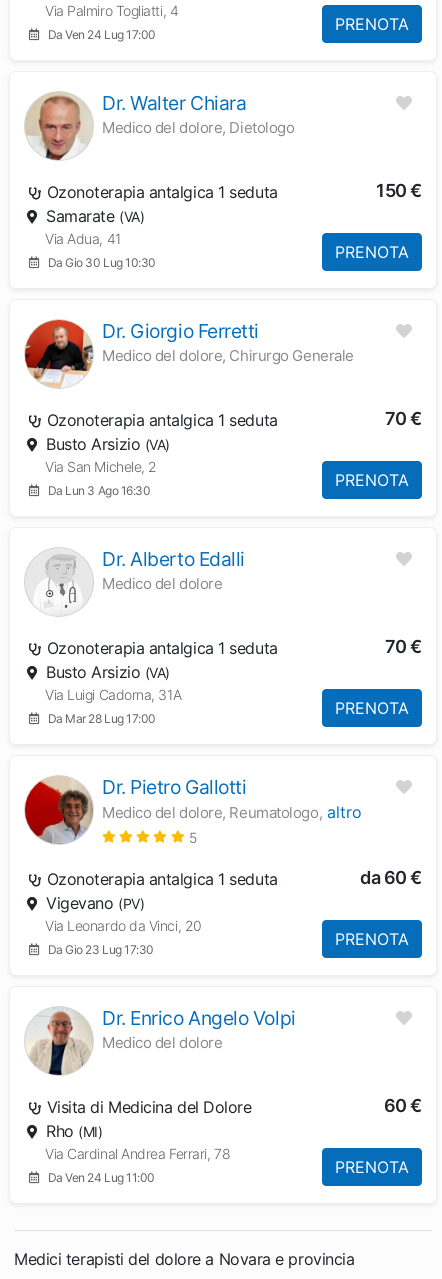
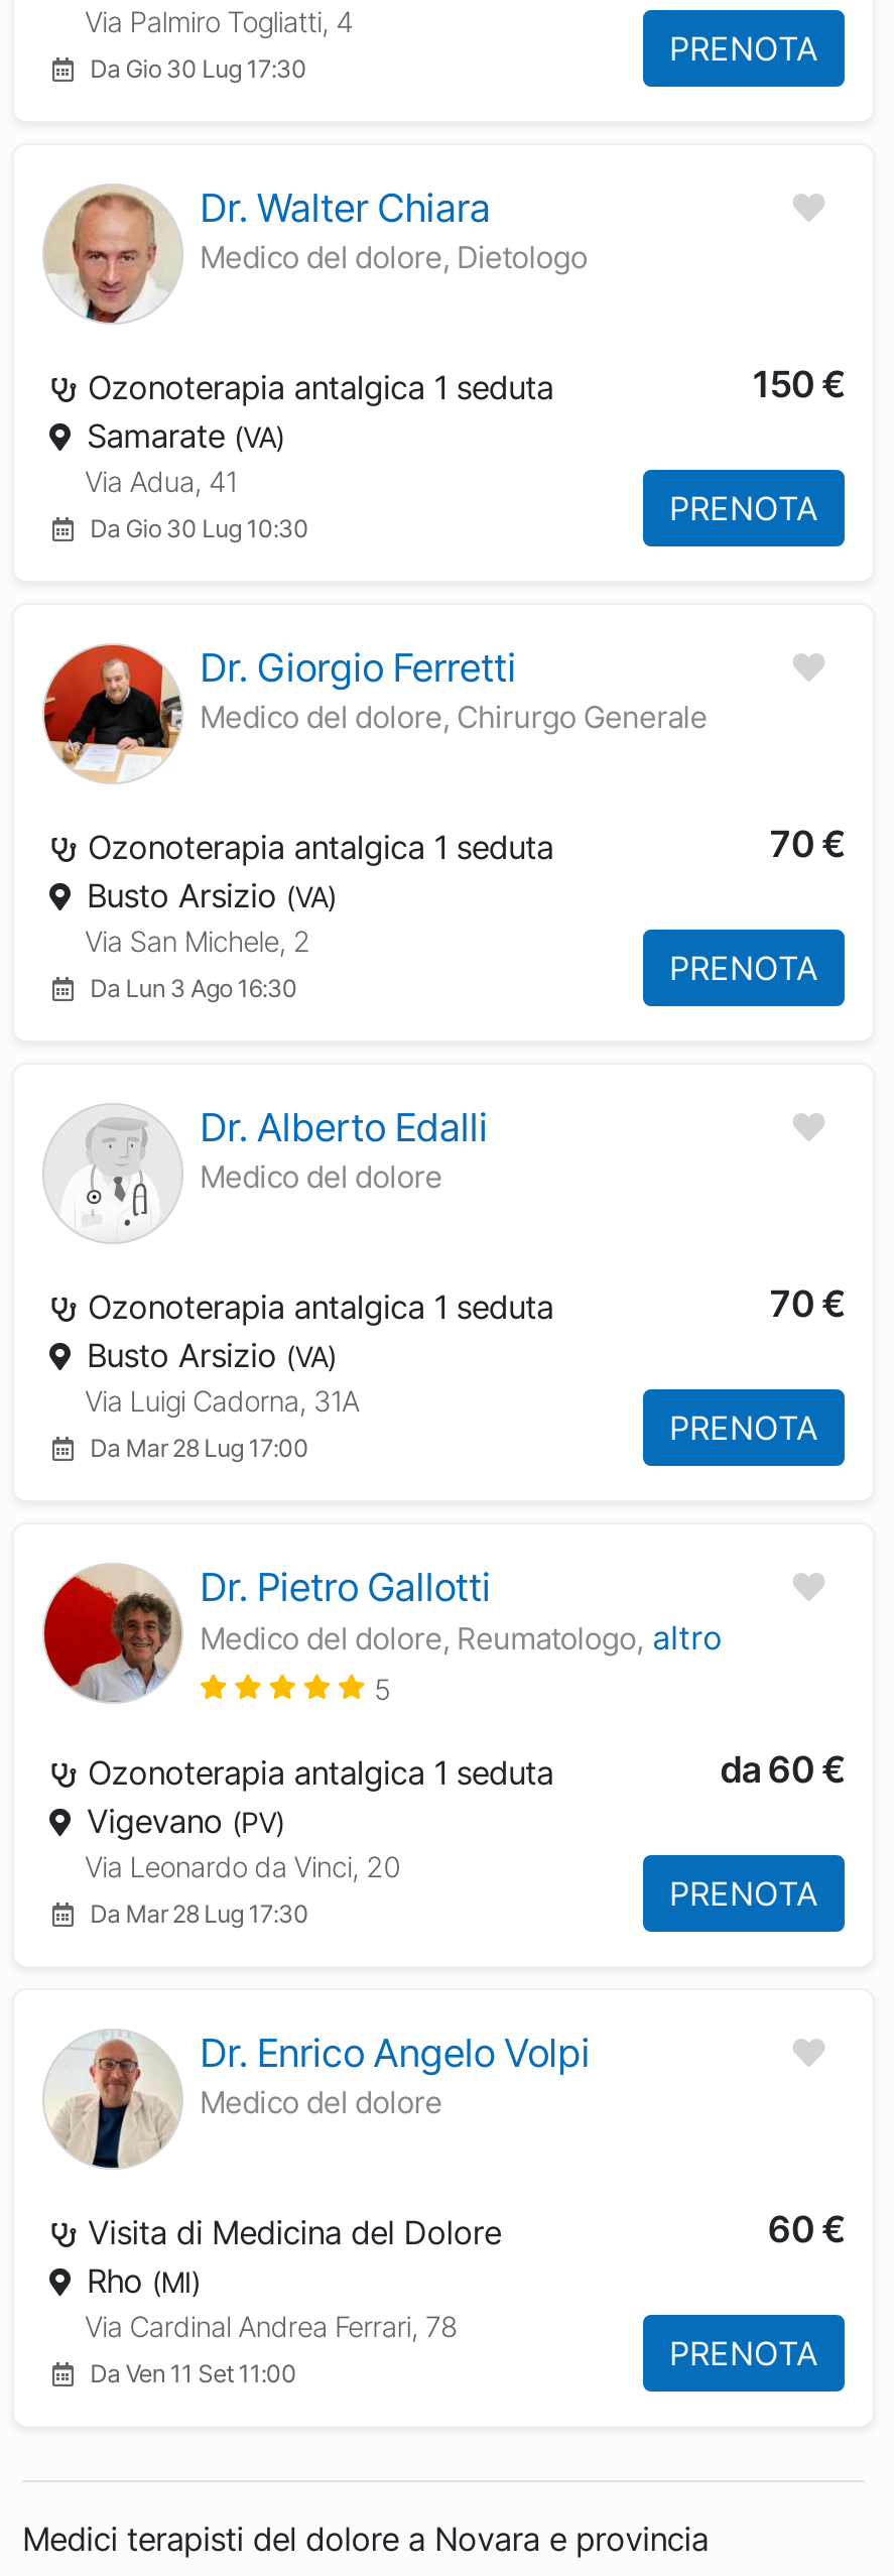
- Da Ven 24 Lug 17:00
+ Da Gio 30 Lug 17:30

- Da Gio 23 Lug 17:30
+ Da Mar 28 Lug 17:30

- Da Ven 24 Lug 11:00
+ Da Ven 11 Set 11:00
